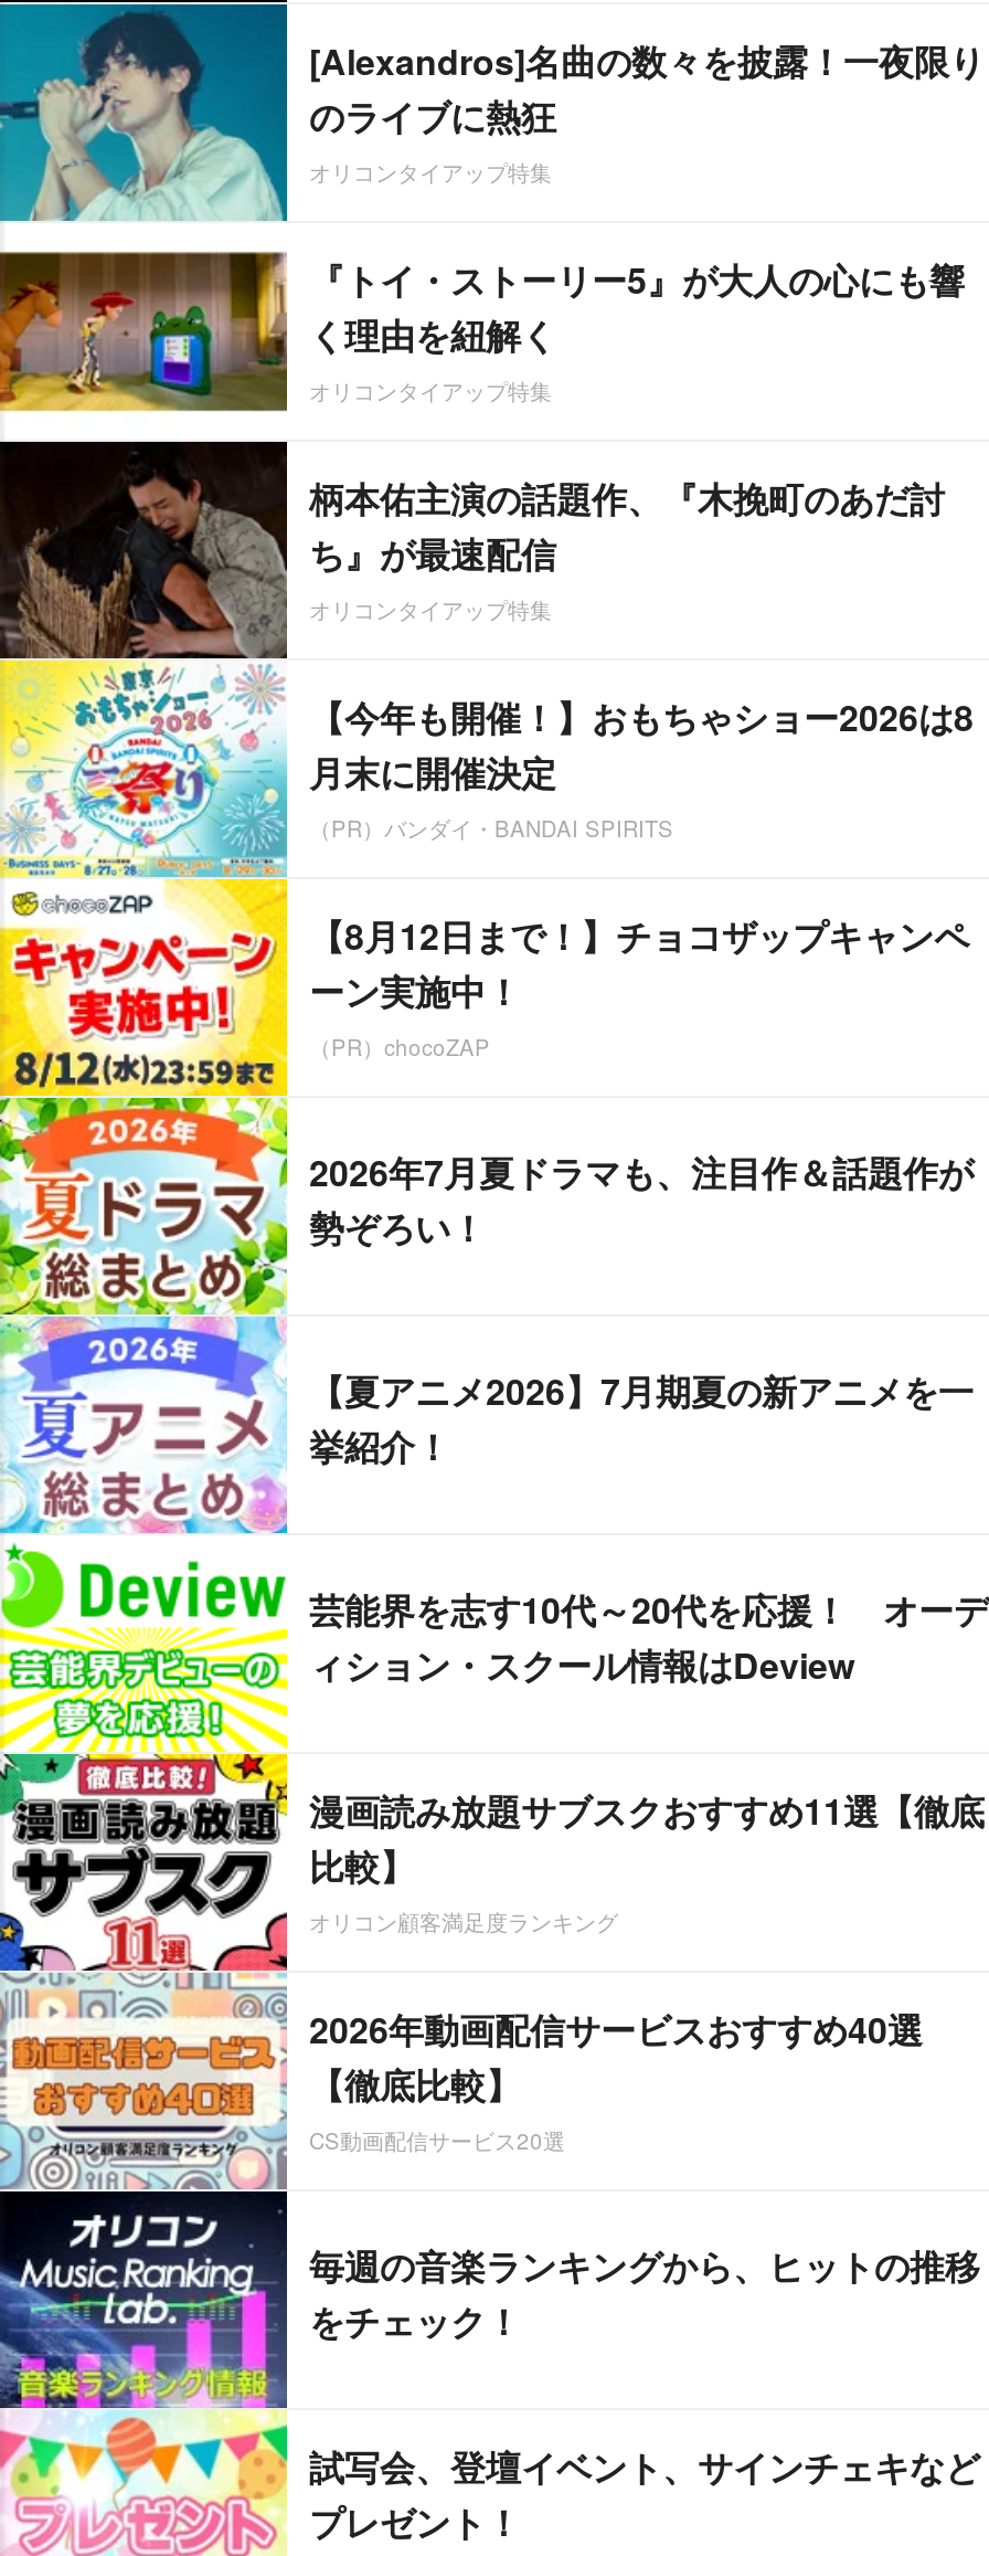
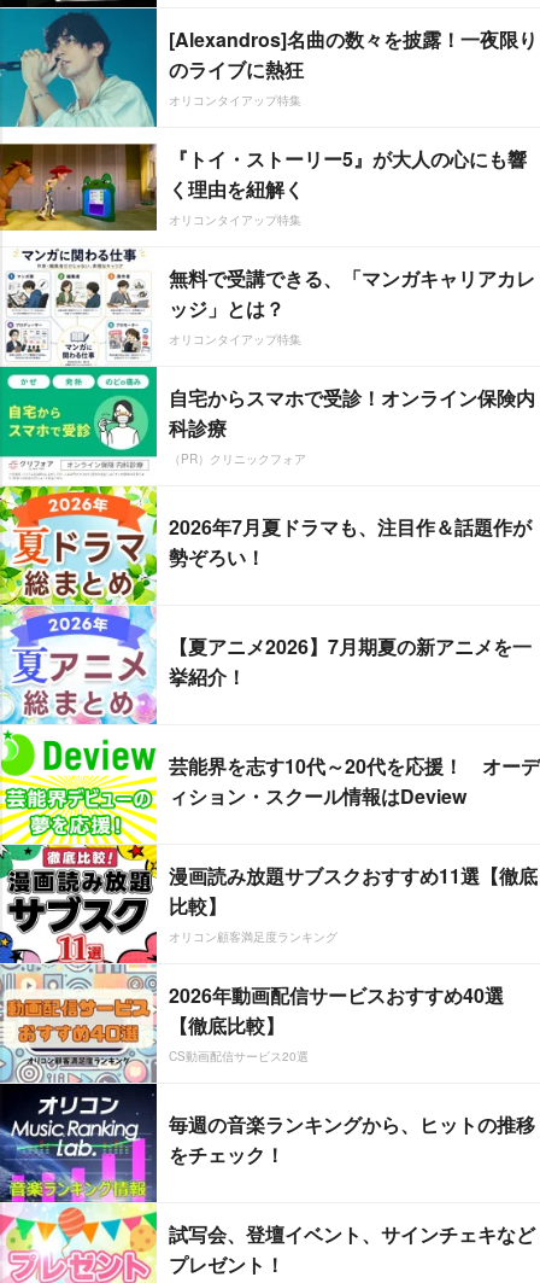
- [image]
- 柄本佑主演の話題作、『木挽町のあだ討
- ち』が最速配信
+ [image]
+ 無料で受講できる、「マンガキャリアカレ
+ ッジ」とは？

- 【今年も開催！】おもちゃショー2026は8
- 月末に開催決定
- （PR）バンダイ・BANDAI SPIRITS
- 【8月12日まで！】チョコザップキャンペ
- ーン実施中！
- （PR）chocoZAP
+ 自宅からスマホで受診！オンライン保険内
+ 科診療
+ （PR）クリニックフォア
